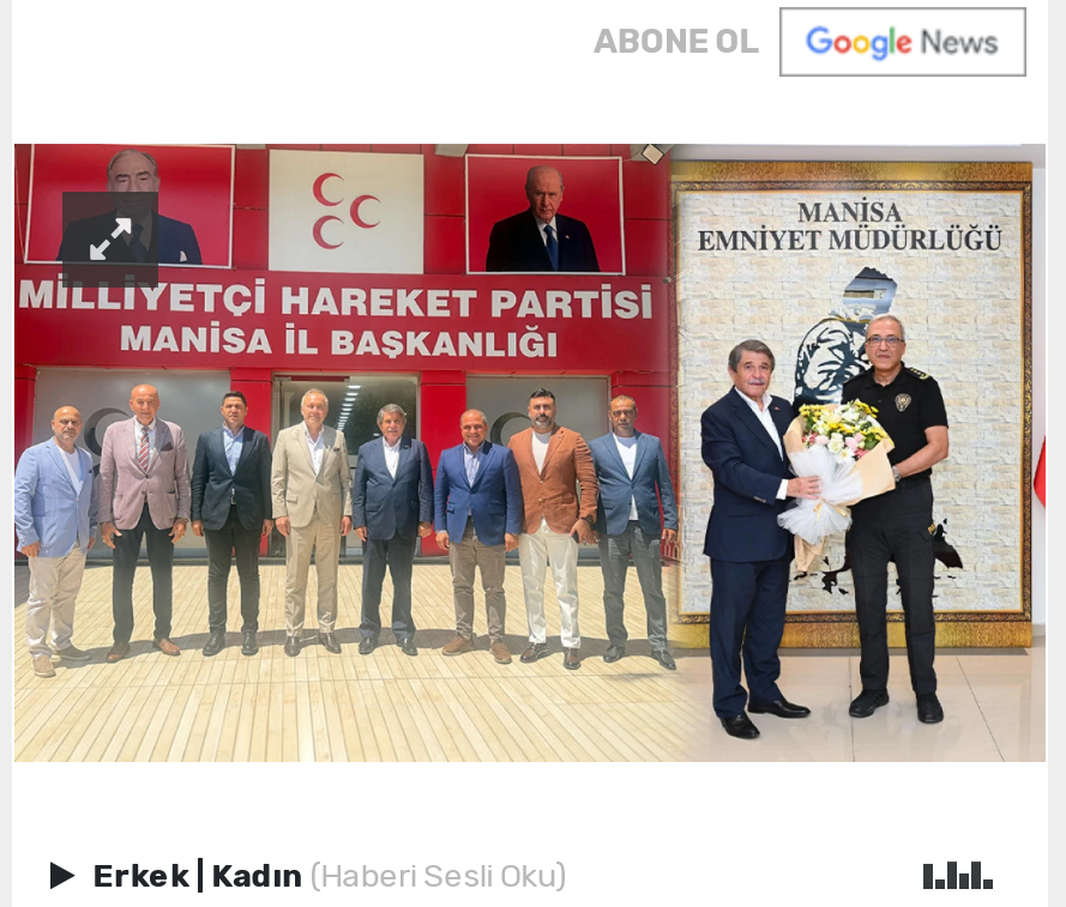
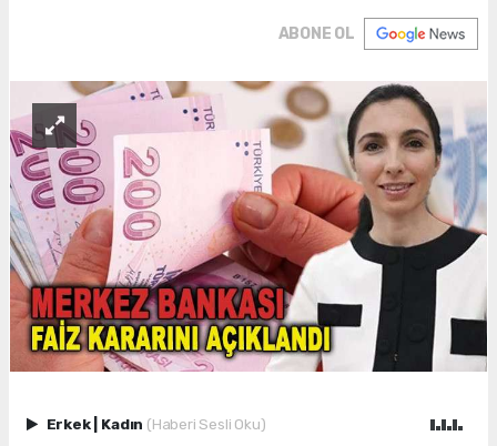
- [image]
+ [image]
